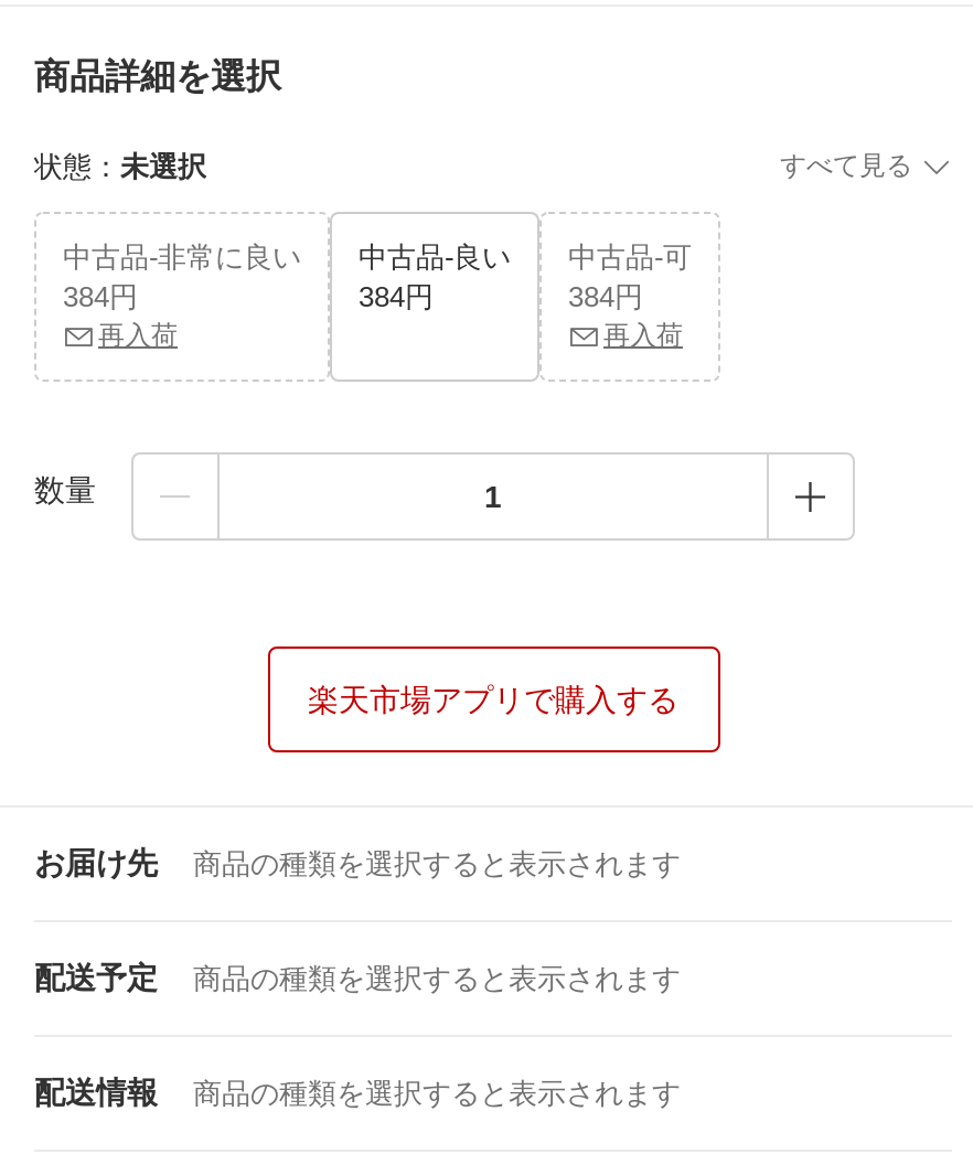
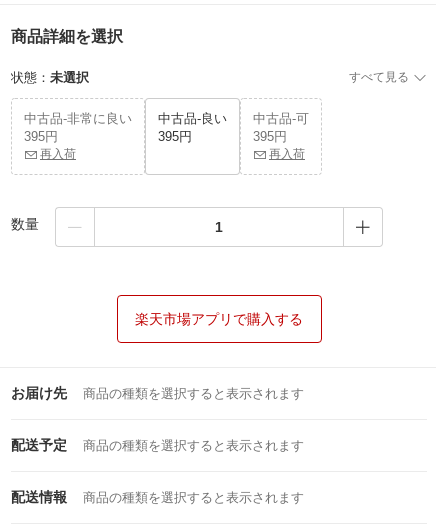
- 384円
+ 395円

- 384円
+ 395円

- 384円
+ 395円
